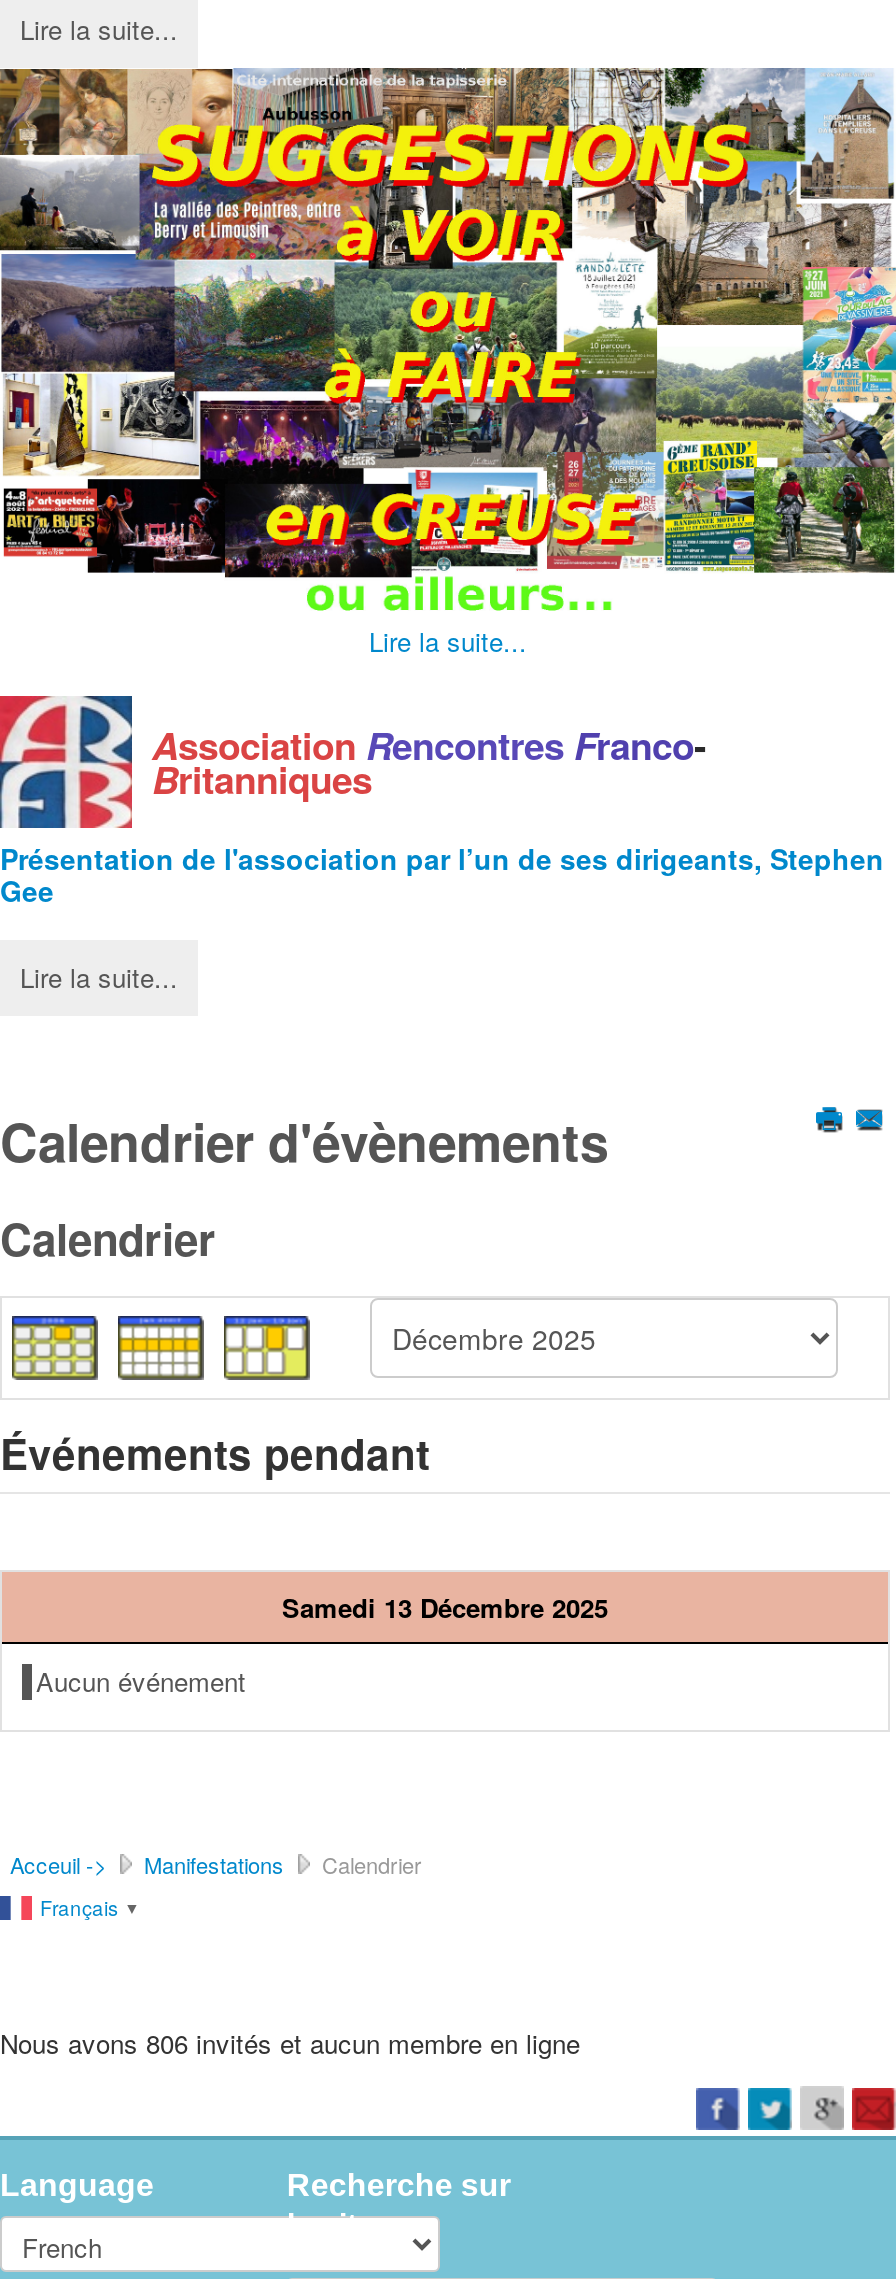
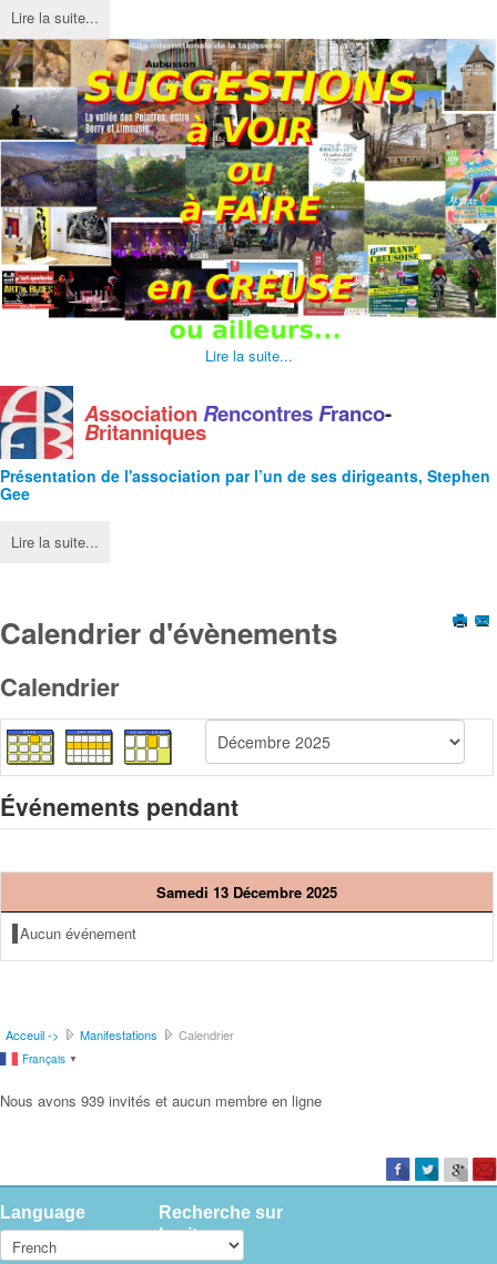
- Nous avons 806 invités et aucun membre en ligne
+ Nous avons 939 invités et aucun membre en ligne
